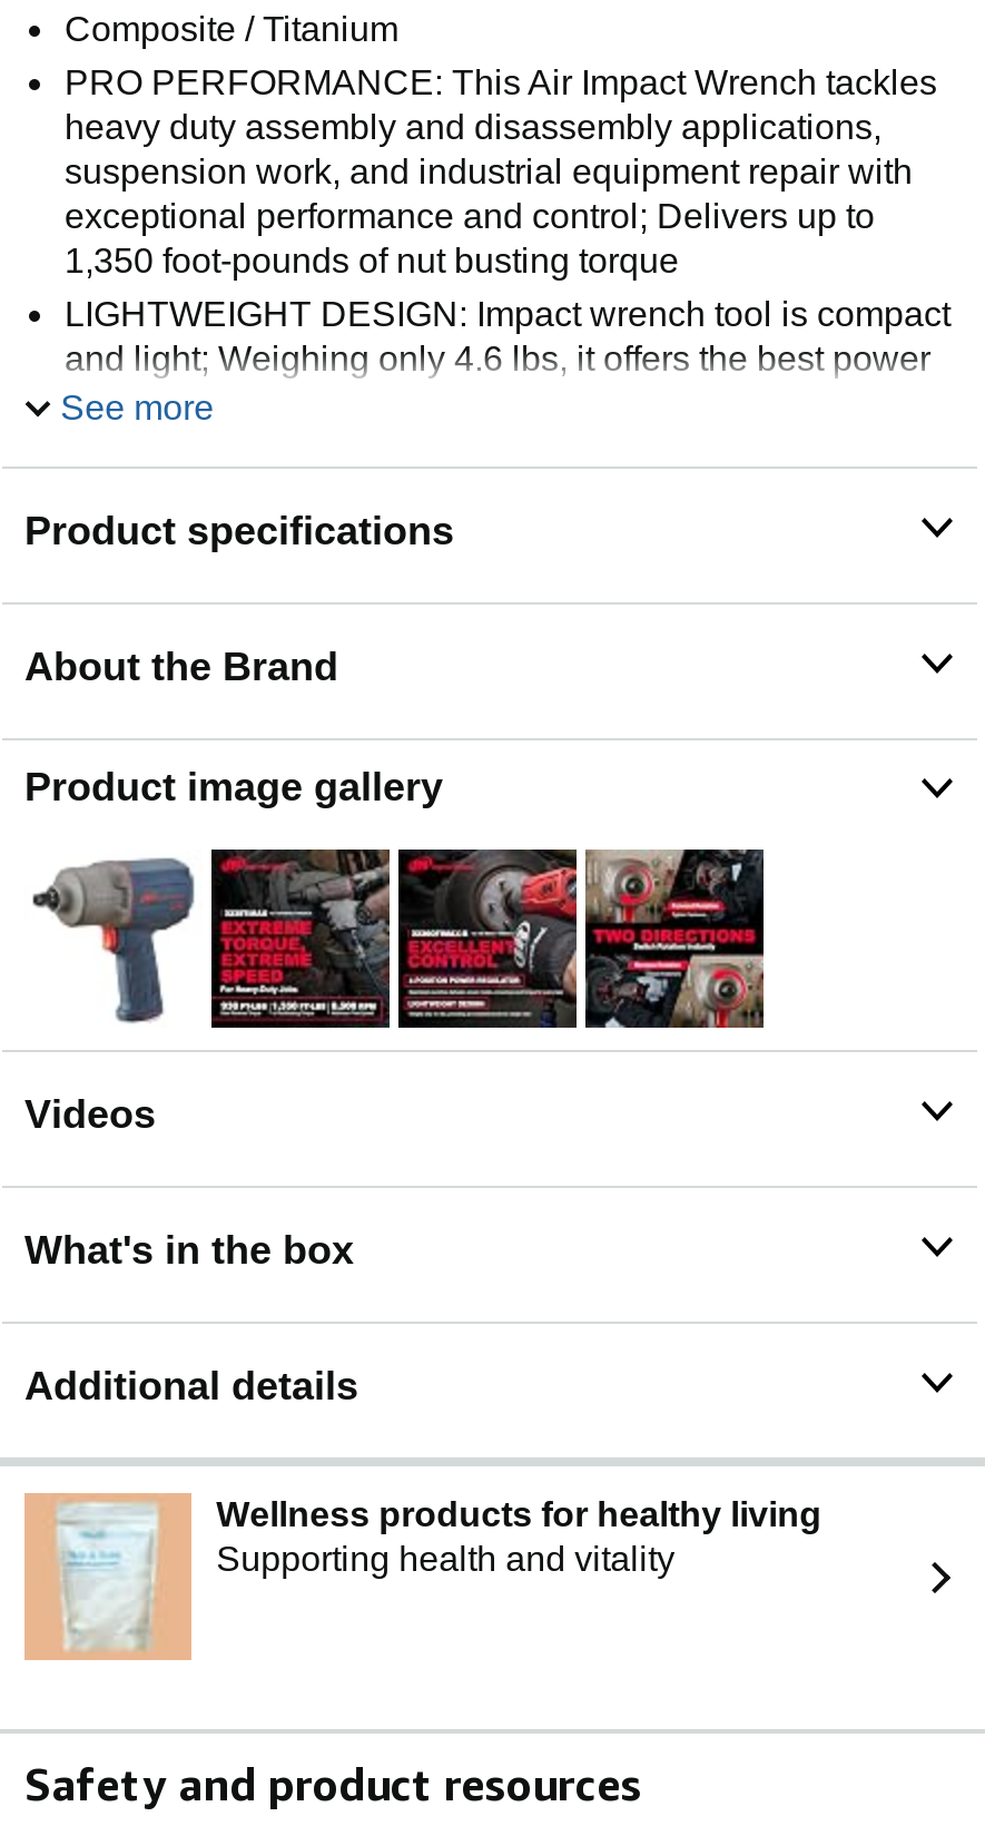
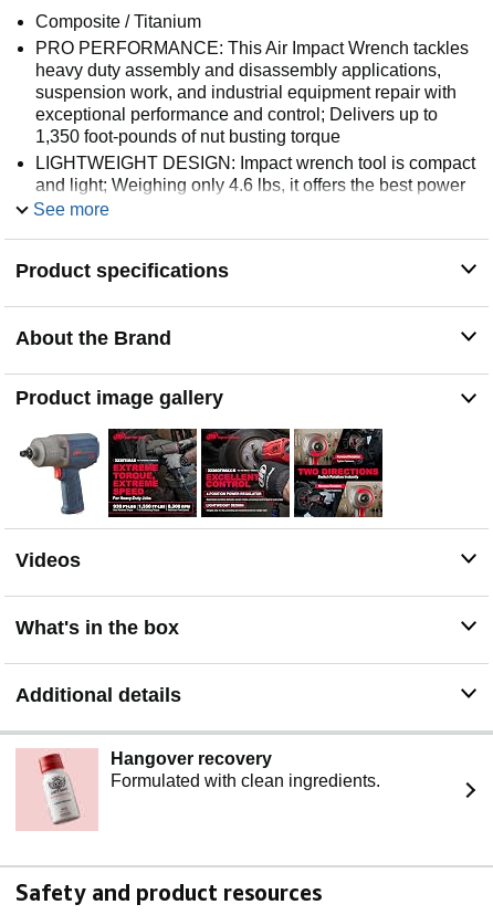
- [image]
- Wellness products for healthy living
- Supporting health and vitality
+ [image]
+ Hangover recovery
+ Formulated with clean ingredients.
